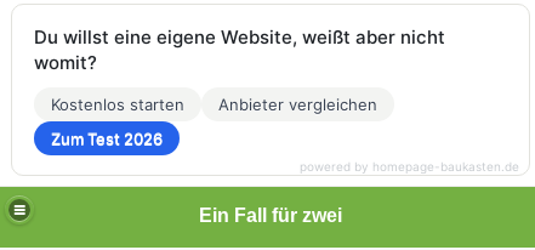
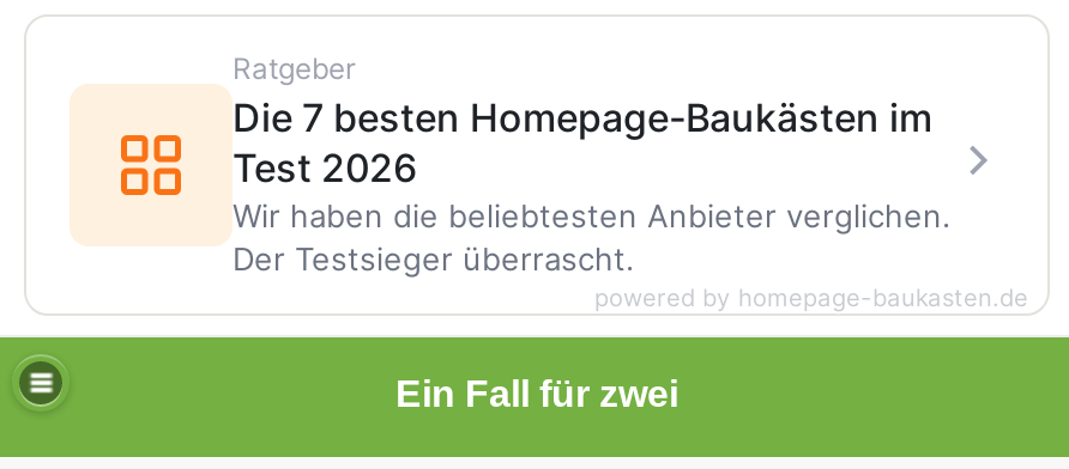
- Du willst eine eigene Website, weißt aber nicht
- womit?
- Kostenlos starten
- Anbieter vergleichen
- Zum Test 2026
+ Ratgeber
+ Die 7 besten Homepage-Baukästen im
+ Test 2026
+ Wir haben die beliebtesten Anbieter verglichen.
+ Der Testsieger überrascht.
